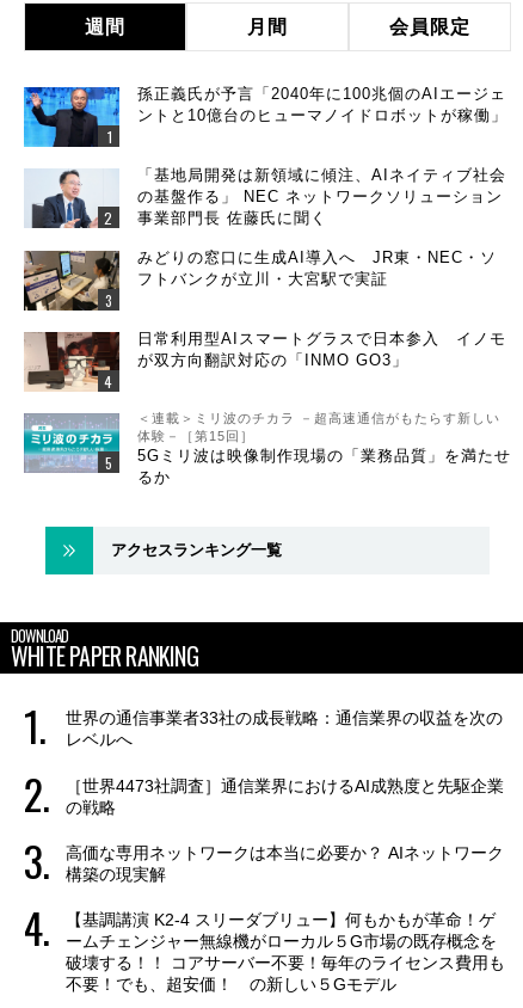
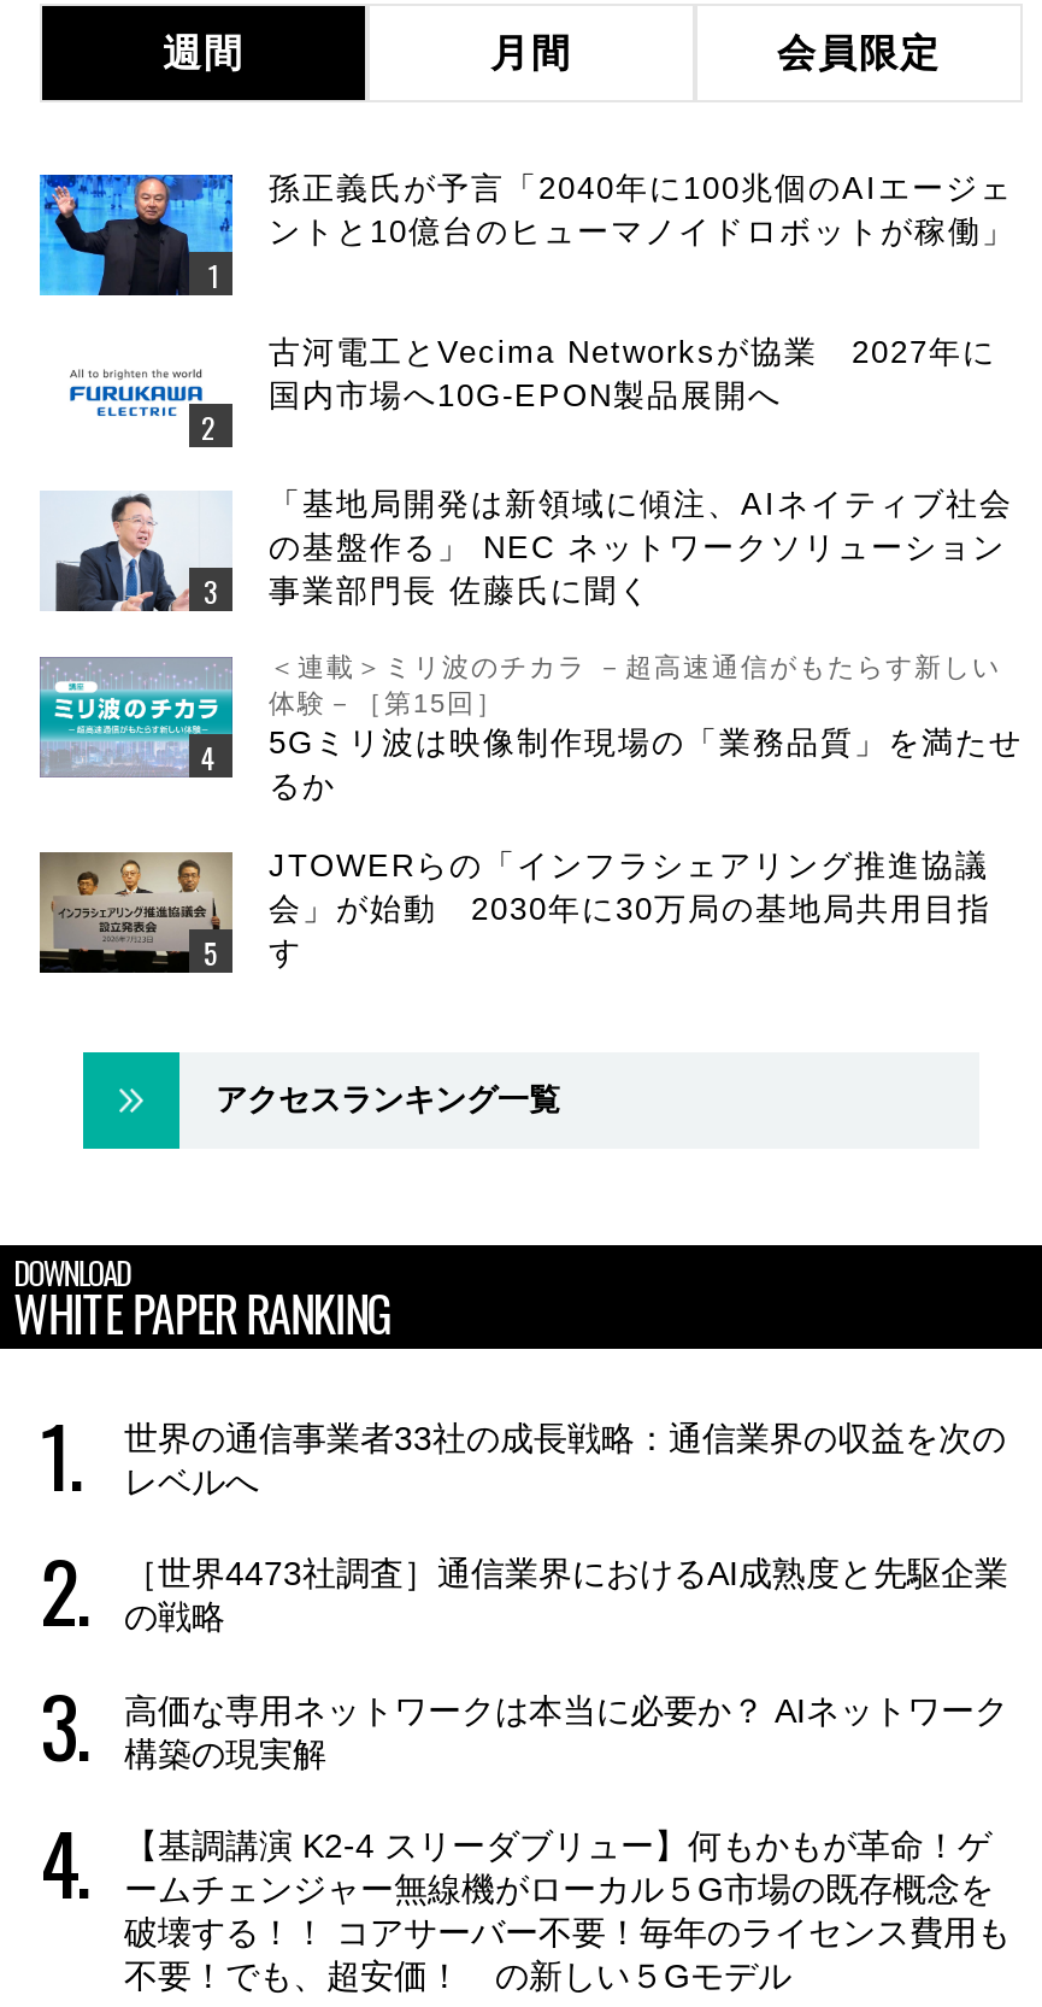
+ 古河電工とVecima Networksが協業 2027年に
+ 国内市場へ10G-EPON製品展開へ

moved down: [image] | 「基地局開発は新領域に傾注、AIネイティブ社会 | の基盤作る」 NEC ネットワークソリューション | 事業部門長 佐藤氏に聞く

- [image]
+ [image]

- みどりの窓口に生成AI導入へ JR東・NEC・ソ
- フトバンクが立川・大宮駅で実証
- 日常利用型AIスマートグラスで日本参入 イノモ
- が双方向翻訳対応の「INMO GO3」

- [image]
+ [image]

moved up: [image] | ＜連載＞ミリ波のチカラ －超高速通信がもたらす新しい | 体験－［第15回］ | 5Gミリ波は映像制作現場の「業務品質」を満たせ | るか

+ JTOWERらの「インフラシェアリング推進協議
+ 会」が始動 2030年に30万局の基地局共用目指
+ す
